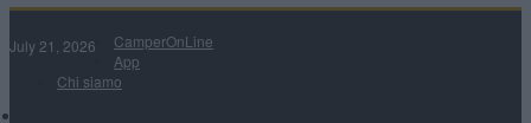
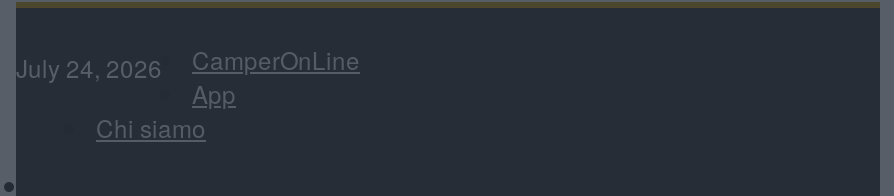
- July 21, 2026 CamperOnLine
+ July 24, 2026 CamperOnLine
